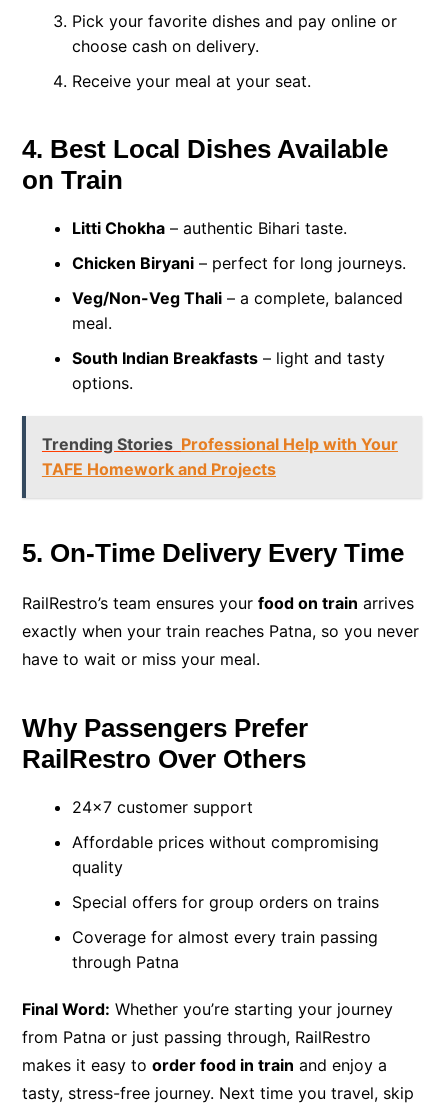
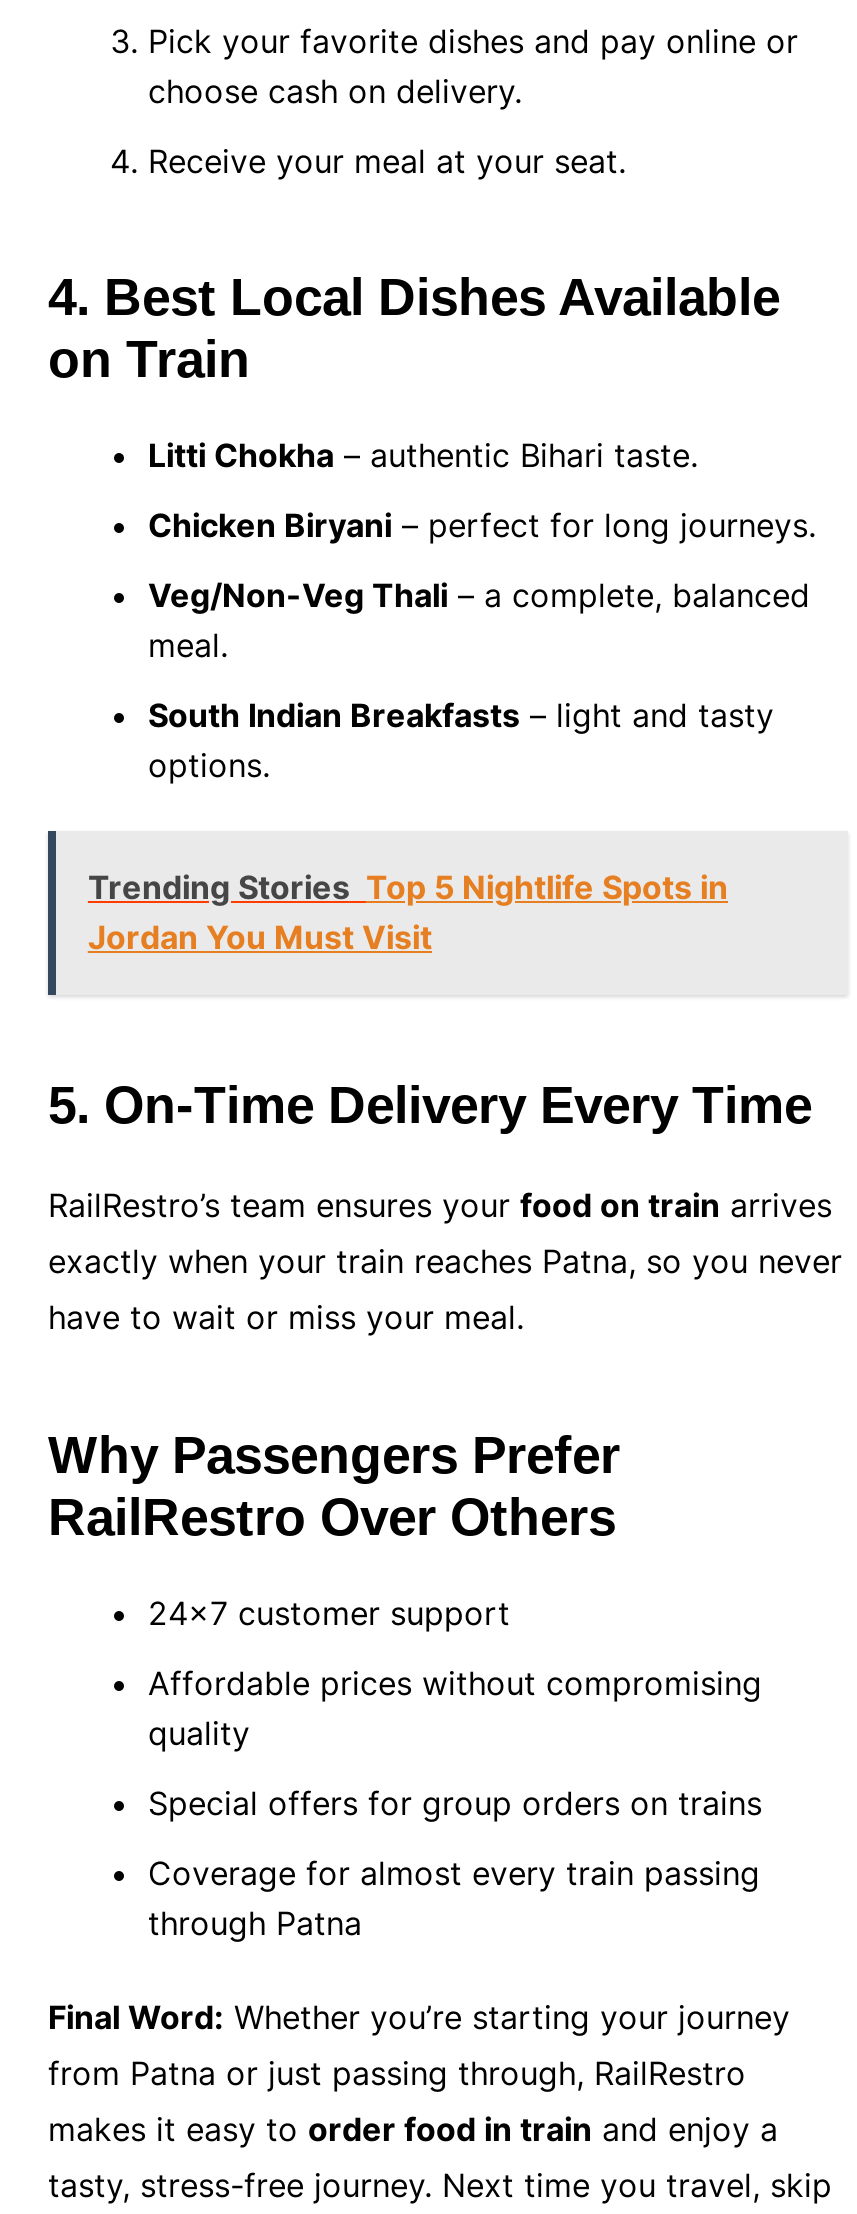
- Trending Stories Professional Help with Your
- TAFE Homework and Projects
+ Trending Stories Top 5 Nightlife Spots in
+ Jordan You Must Visit
